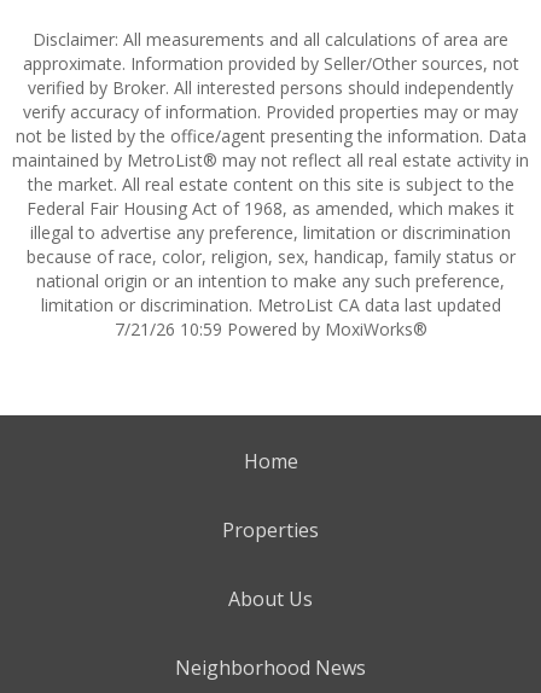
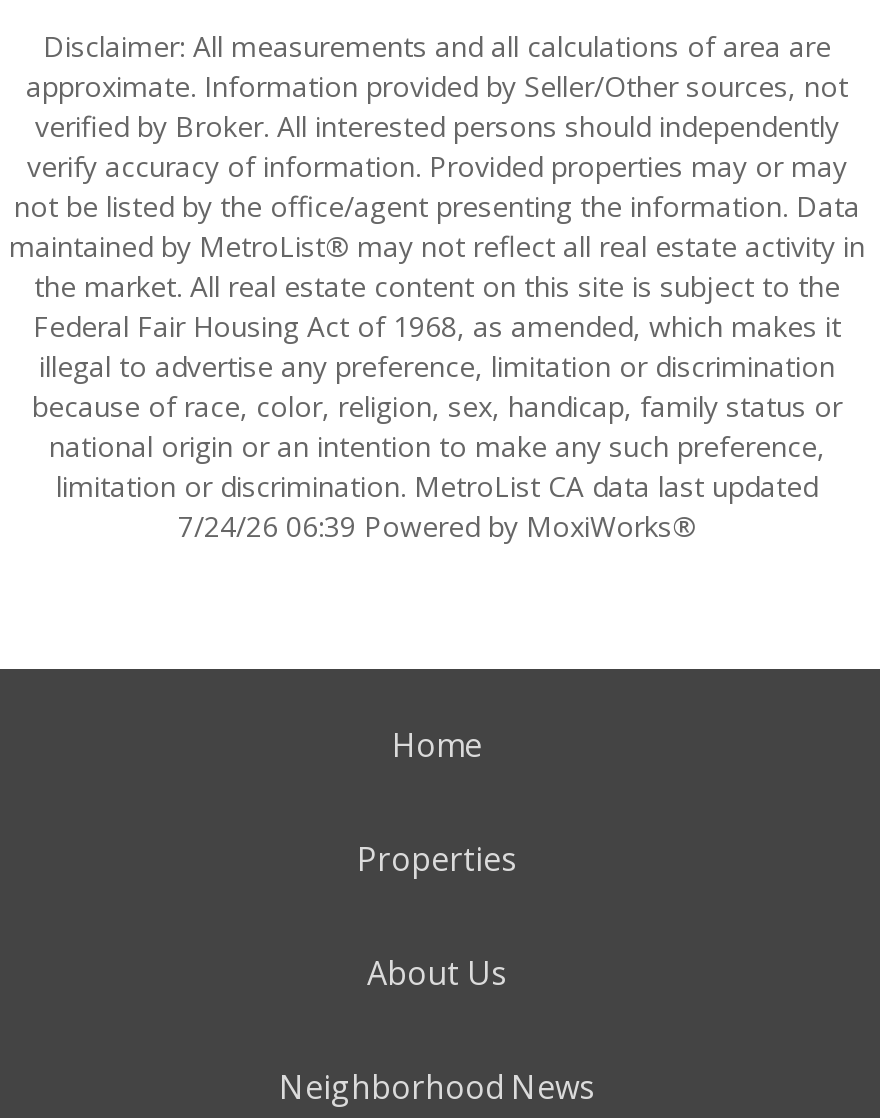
- 7/21/26 10:59 Powered by MoxiWorks®
+ 7/24/26 06:39 Powered by MoxiWorks®
